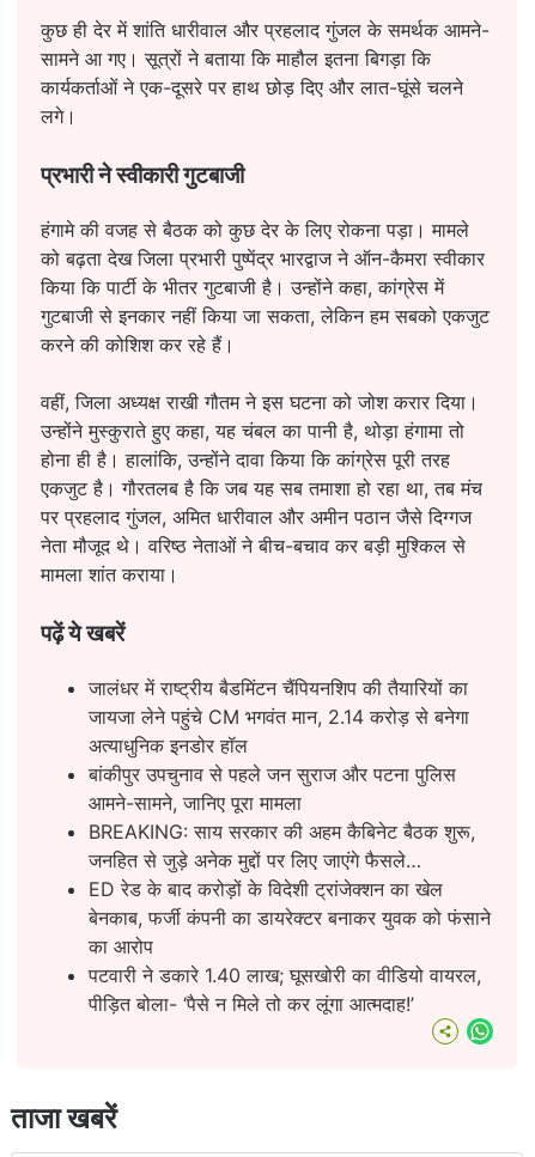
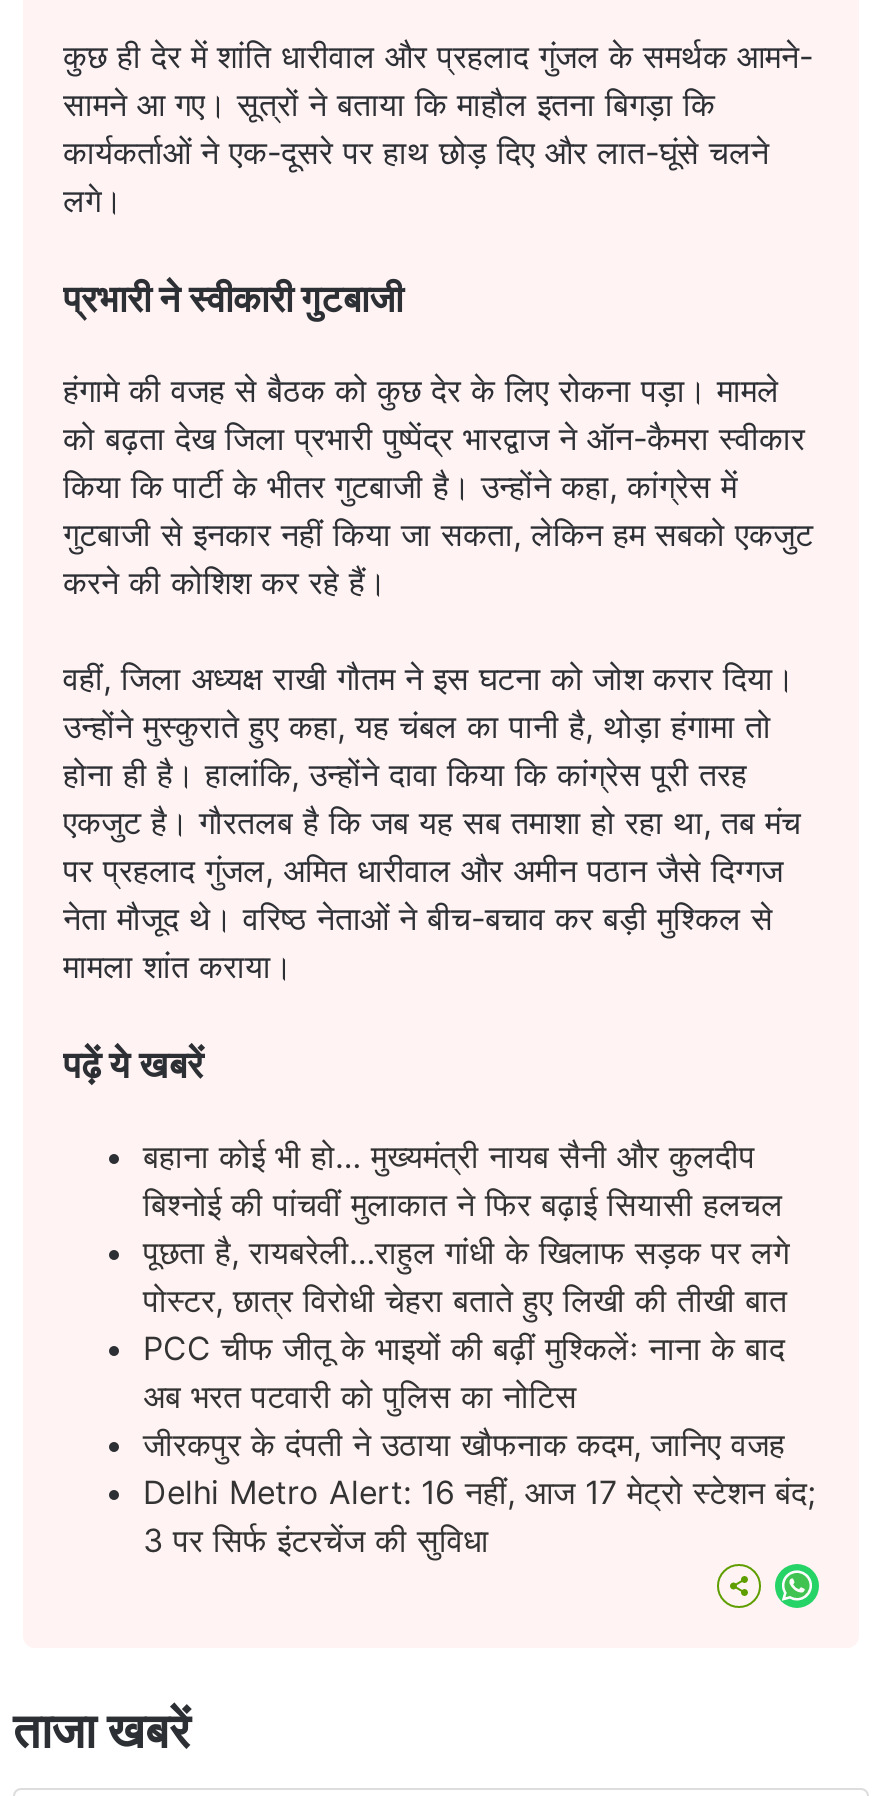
- जालंधर में राष्ट्रीय बैडमिंटन चैंपियनशिप की तैयारियों का
- जायजा लेने पहुंचे CM भगवंत मान, 2.14 करोड़ से बनेगा
- अत्याधुनिक इनडोर हॉल
- बांकीपुर उपचुनाव से पहले जन सुराज और पटना पुलिस
- आमने-सामने, जानिए पूरा मामला
- BREAKING: साय सरकार की अहम कैबिनेट बैठक शुरू,
- जनहित से जुड़े अनेक मुद्दों पर लिए जाएंगे फैसले…
- ED रेड के बाद करोड़ों के विदेशी ट्रांजेक्शन का खेल
- बेनकाब, फर्जी कंपनी का डायरेक्टर बनाकर युवक को फंसाने
- का आरोप
- पटवारी ने डकारे 1.40 लाख; घूसखोरी का वीडियो वायरल,
- पीड़ित बोला- ‘पैसे न मिले तो कर लूंगा आत्मदाह!’
+ बहाना कोई भी हो… मुख्यमंत्री नायब सैनी और कुलदीप
+ बिश्नोई की पांचवीं मुलाकात ने फिर बढ़ाई सियासी हलचल
+ पूछता है, रायबरेली…राहुल गांधी के खिलाफ सड़क पर लगे
+ पोस्टर, छात्र विरोधी चेहरा बताते हुए लिखी की तीखी बात
+ PCC चीफ जीतू के भाइयों की बढ़ीं मुश्किलेंः नाना के बाद
+ अब भरत पटवारी को पुलिस का नोटिस
+ जीरकपुर के दंपती ने उठाया खौफनाक कदम, जानिए वजह
+ Delhi Metro Alert: 16 नहीं, आज 17 मेट्रो स्टेशन बंद;
+ 3 पर सिर्फ इंटरचेंज की सुविधा
